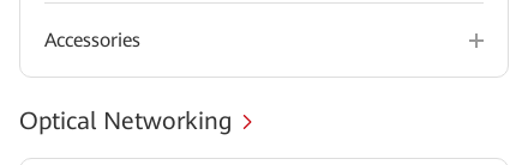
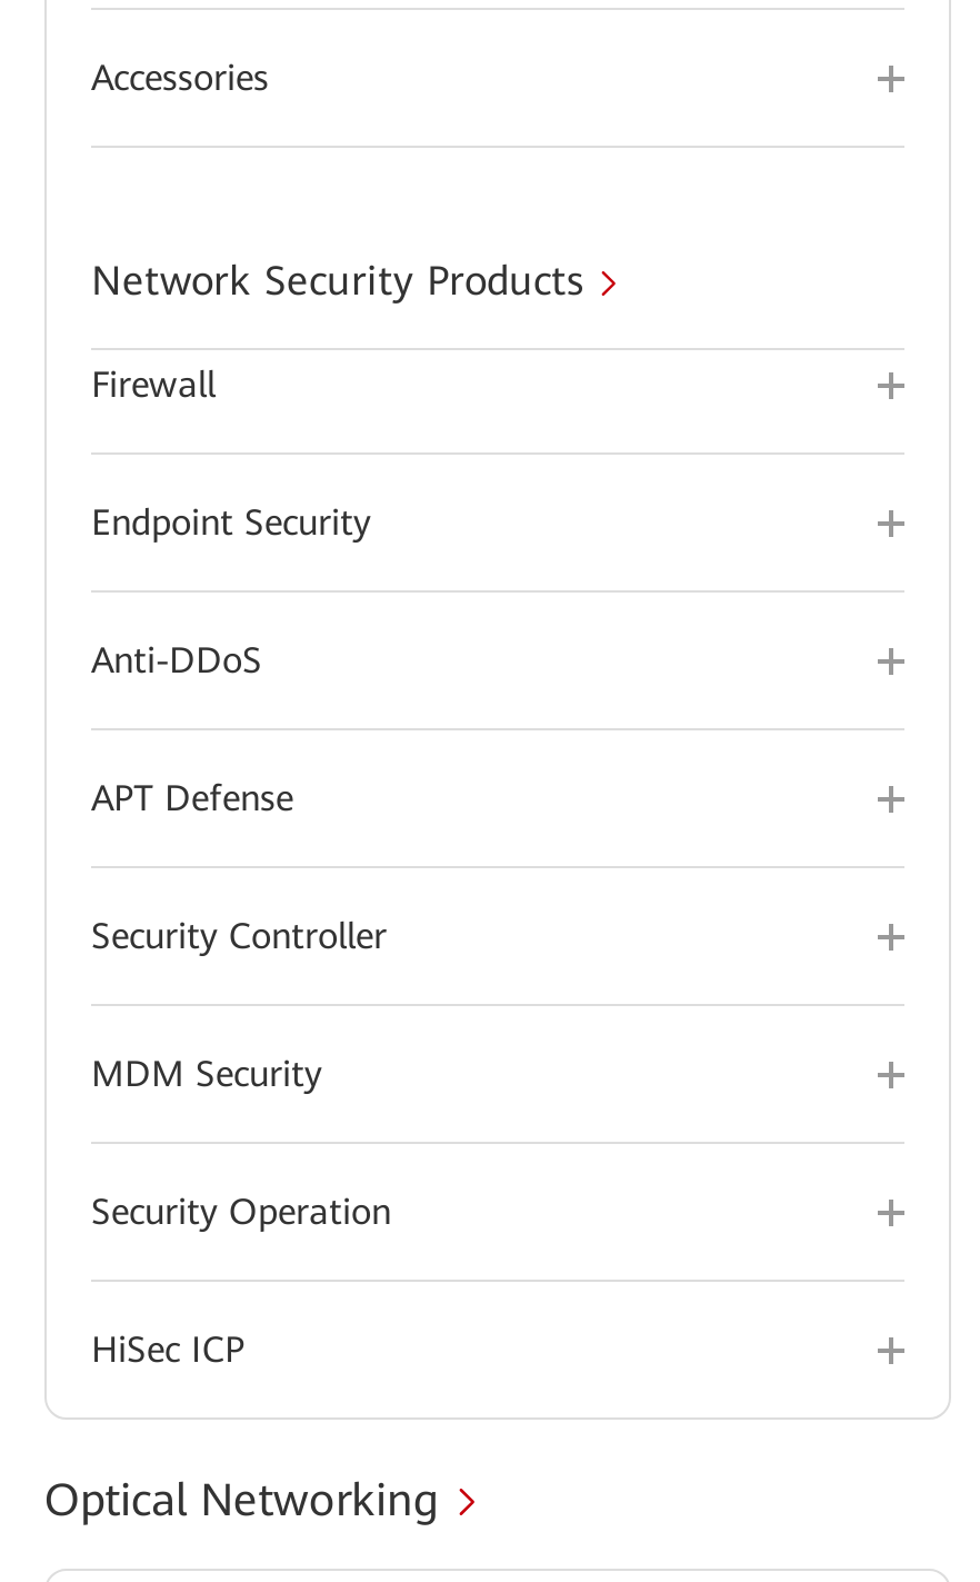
+ Network Security Products
+ Firewall
+ Endpoint Security
+ Anti-DDoS
+ APT Defense
+ Security Controller
+ MDM Security
+ Security Operation
+ HiSec ICP
